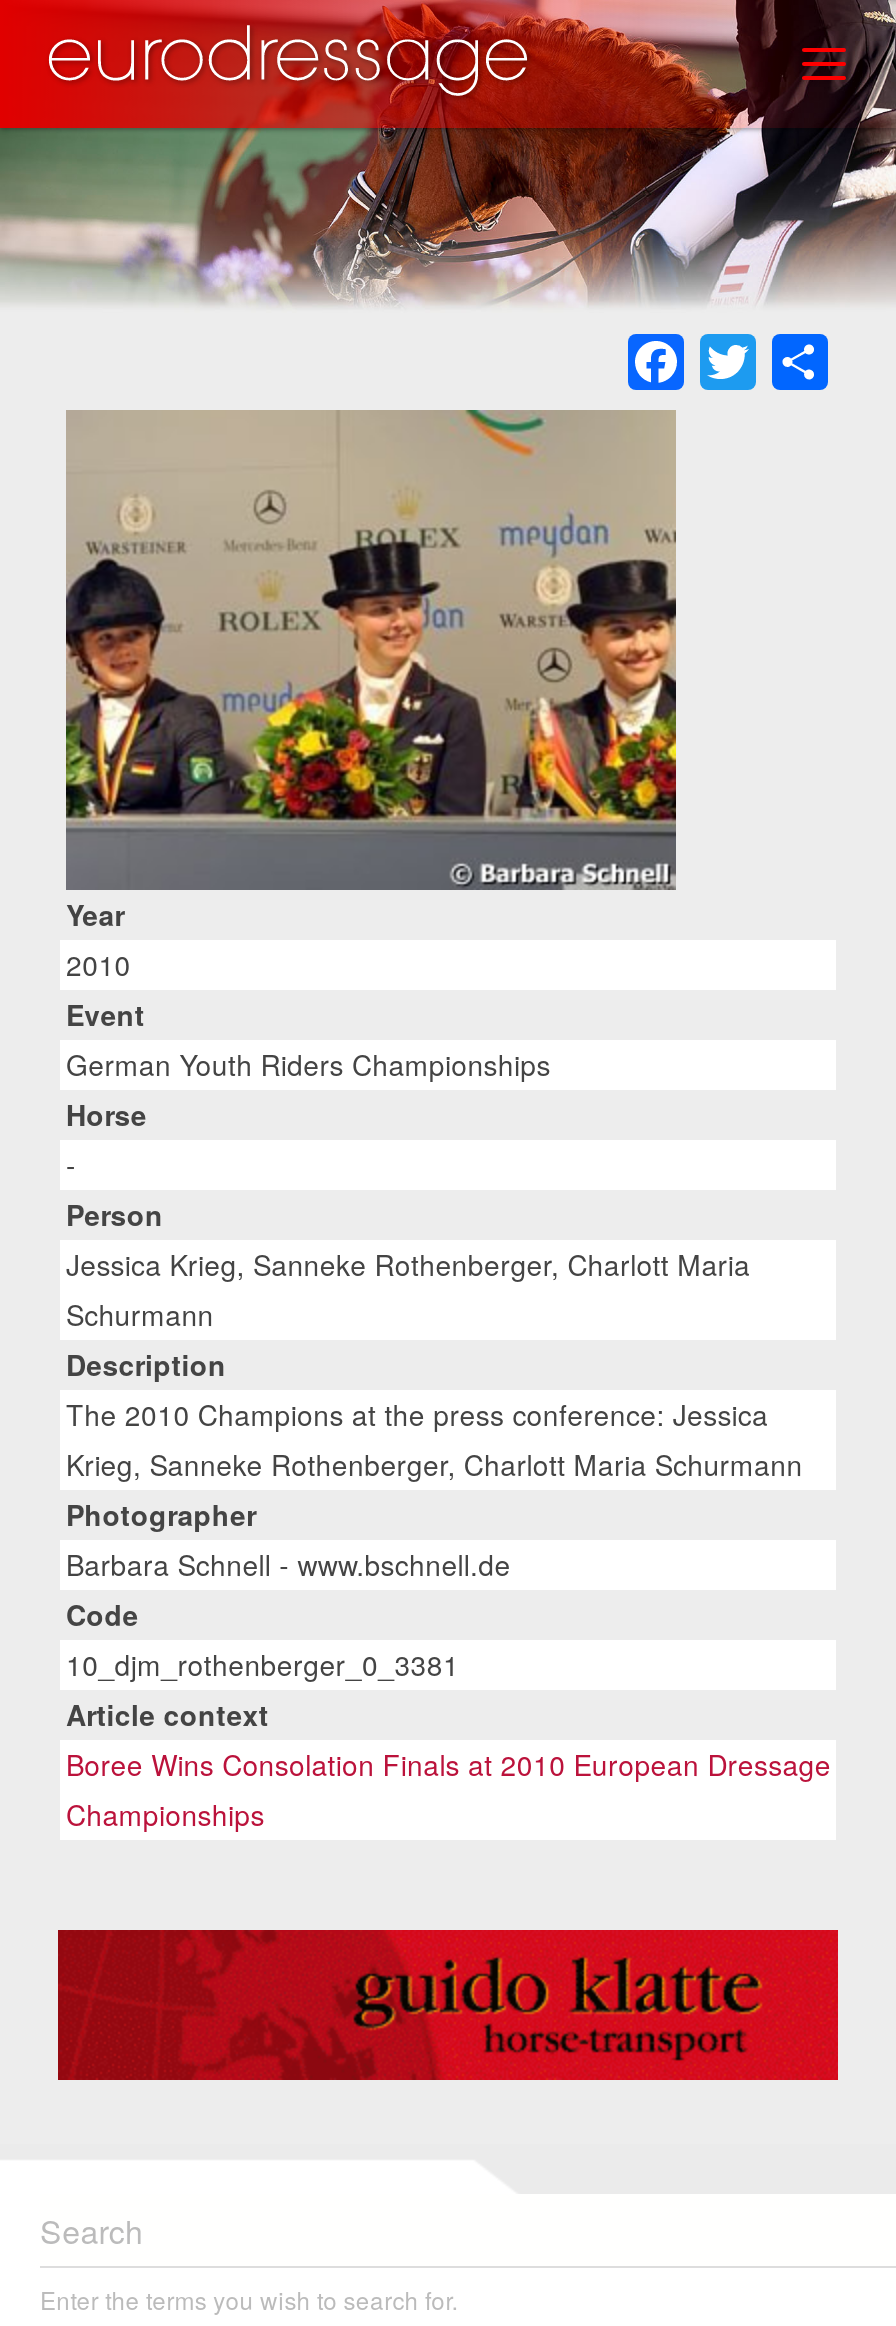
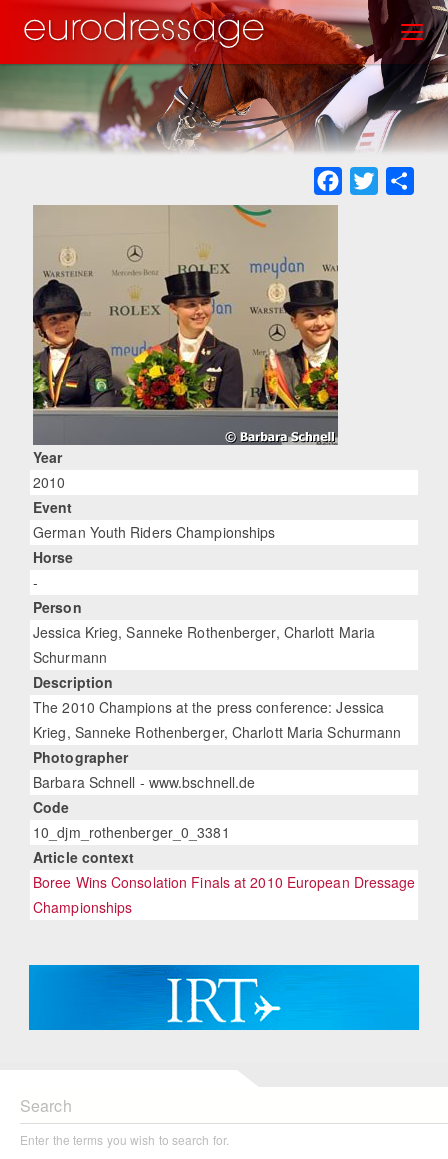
- [image]
+ [image]
